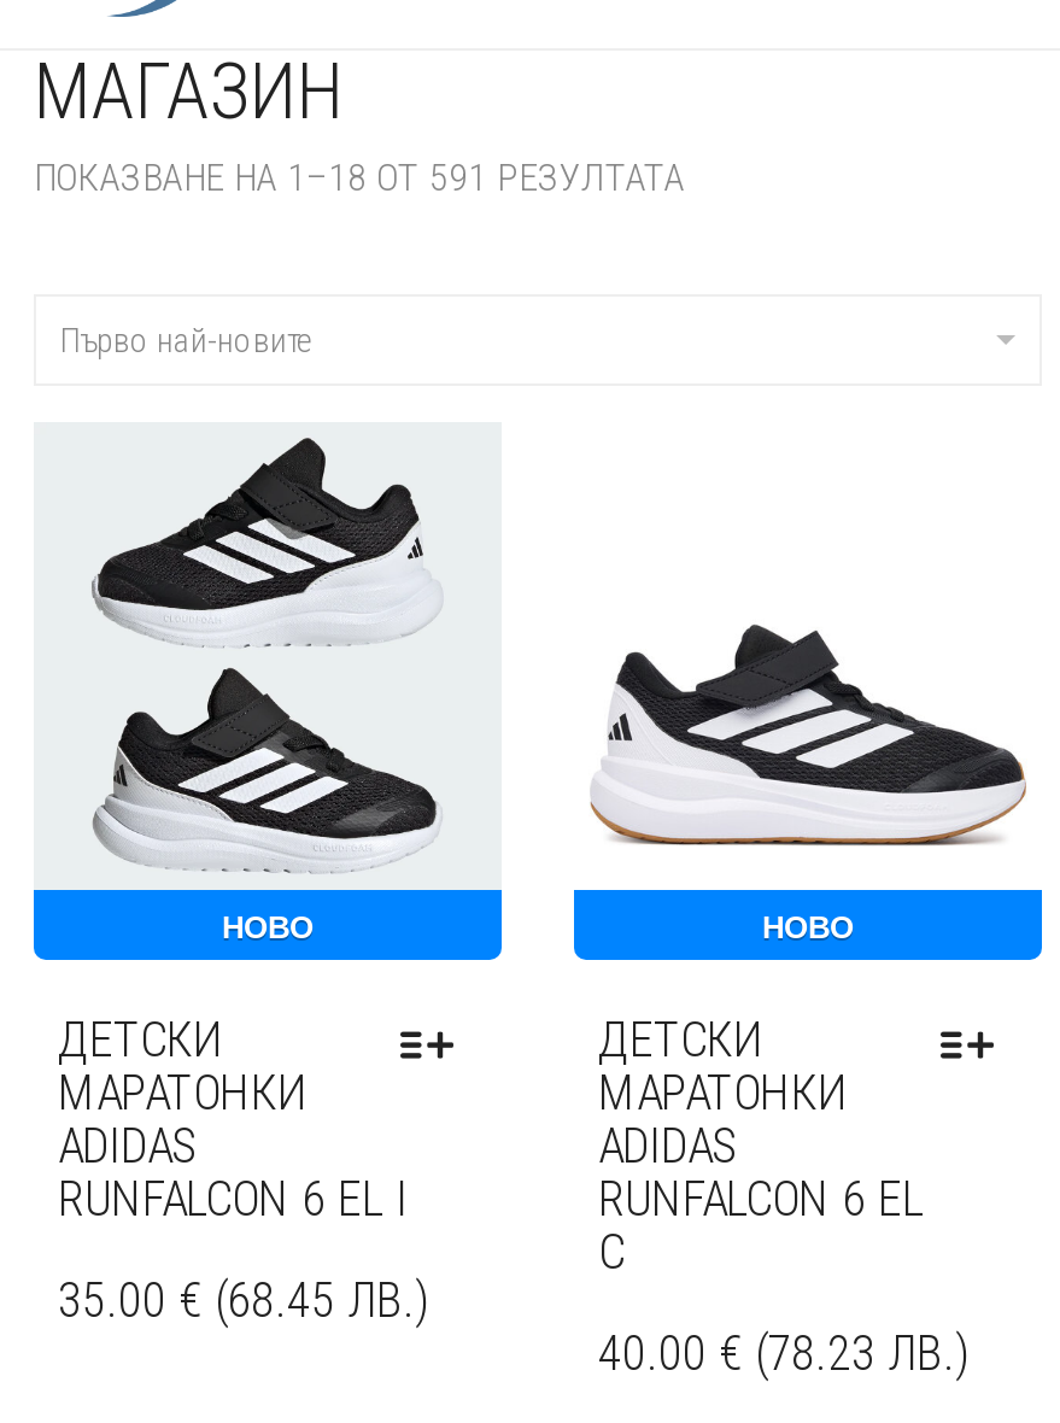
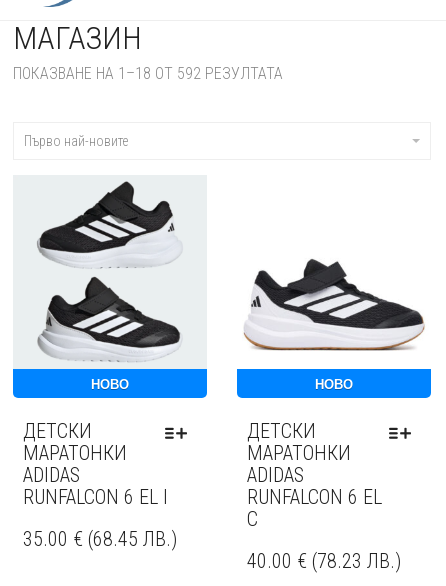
- ПОКАЗВАНЕ НА 1–18 ОТ 591 РЕЗУЛТАТА
+ ПОКАЗВАНЕ НА 1–18 ОТ 592 РЕЗУЛТАТА
